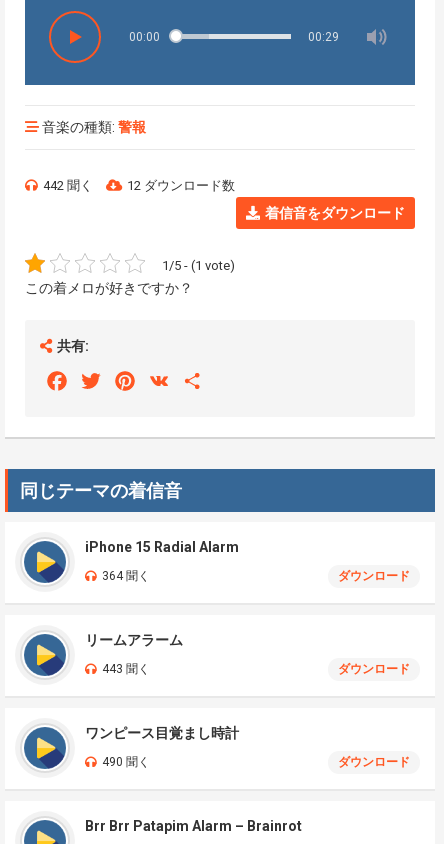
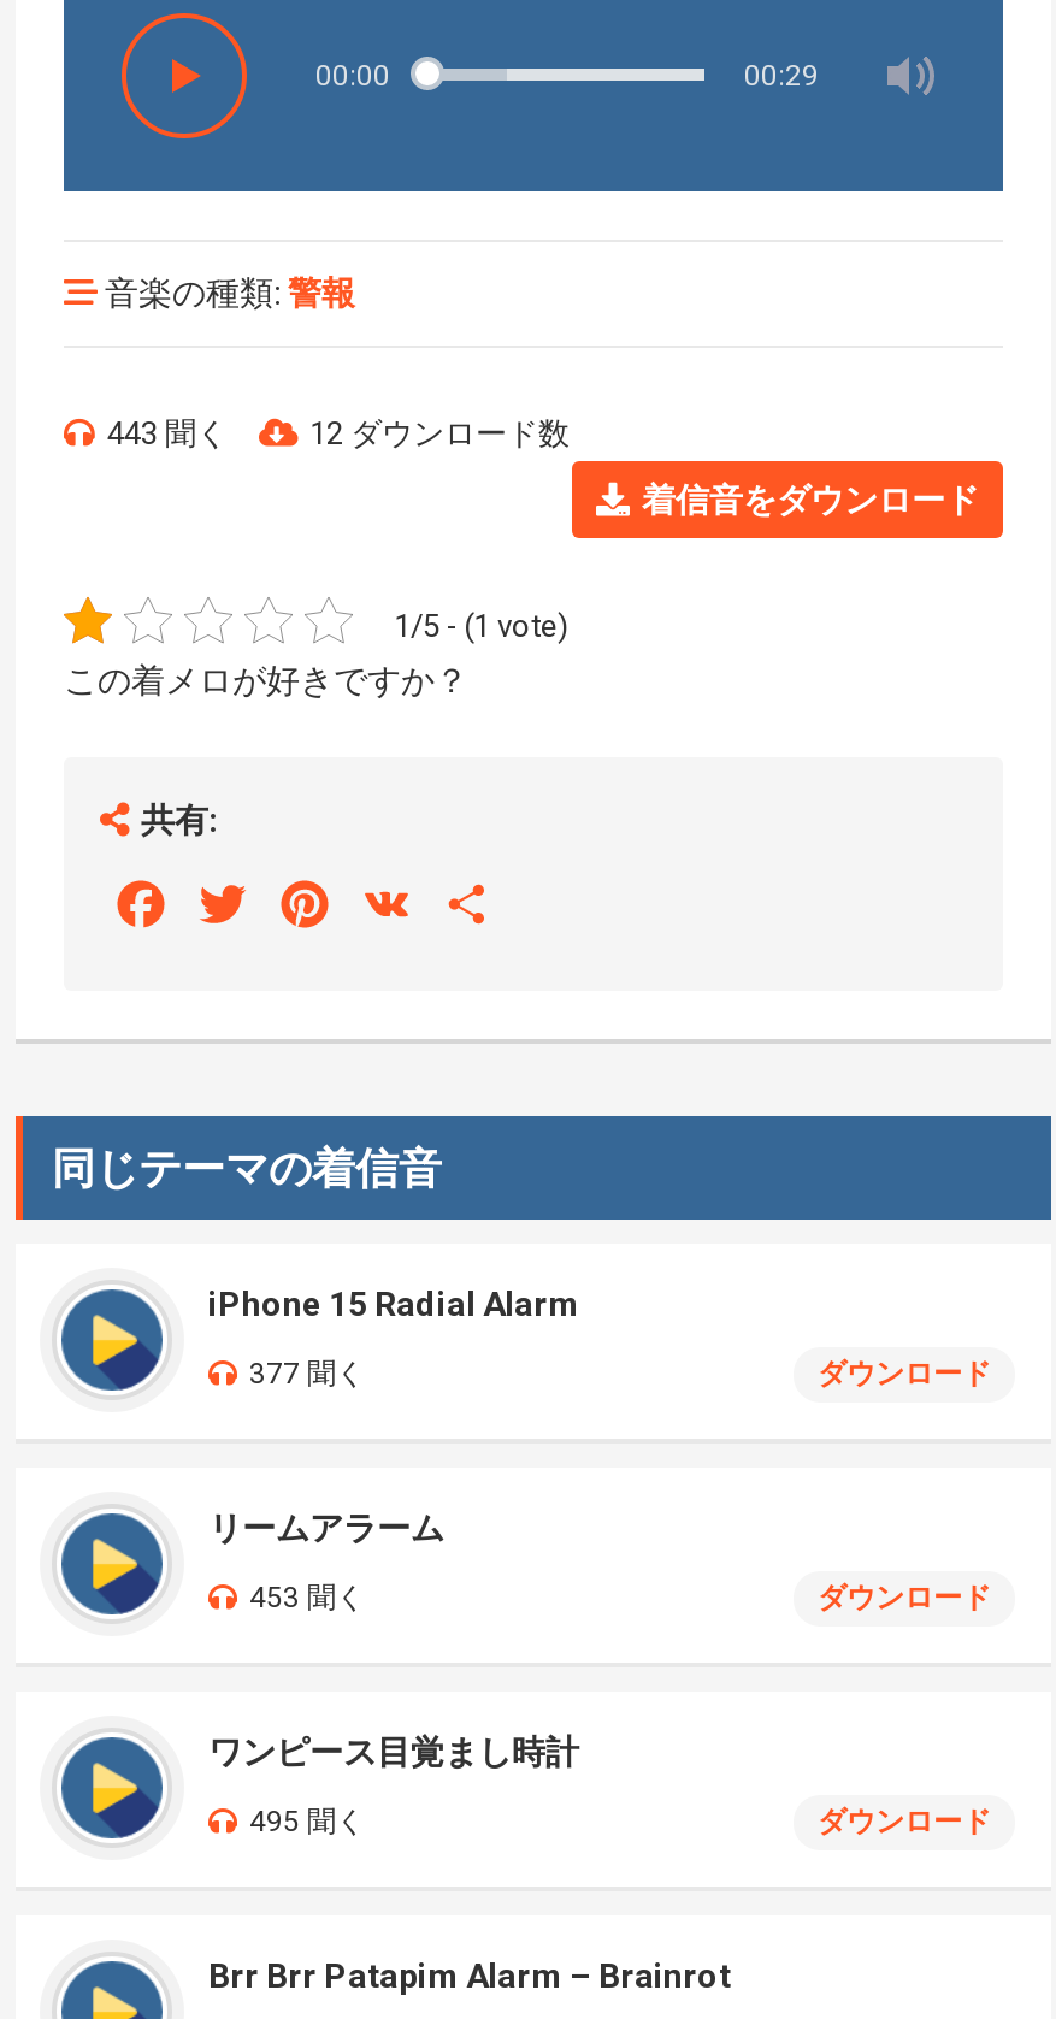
- 442 聞く
+ 443 聞く

- 364 聞く
+ 377 聞く

- 443 聞く
+ 453 聞く

- 490 聞く
+ 495 聞く
